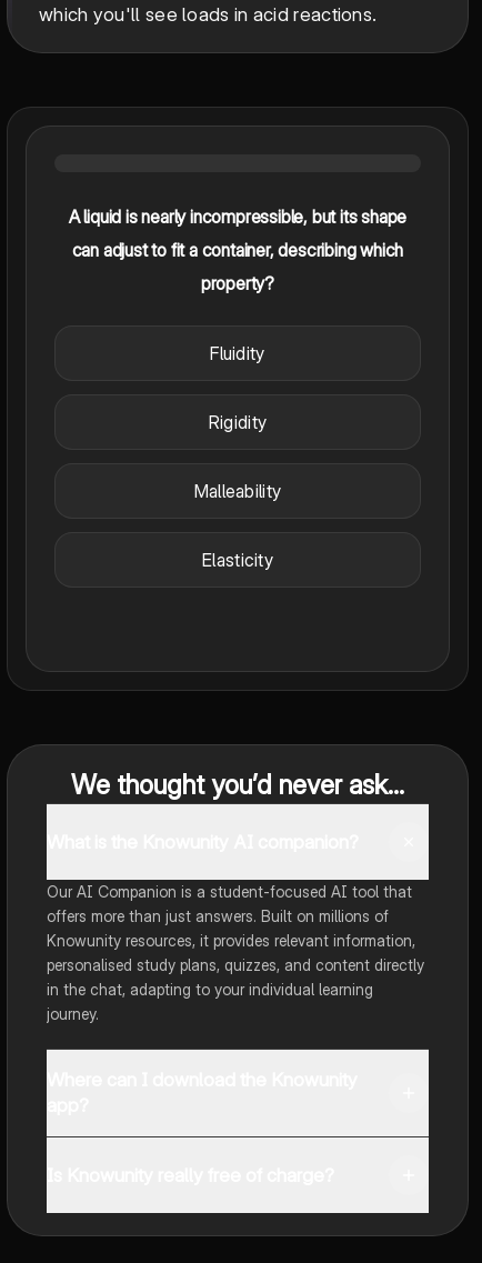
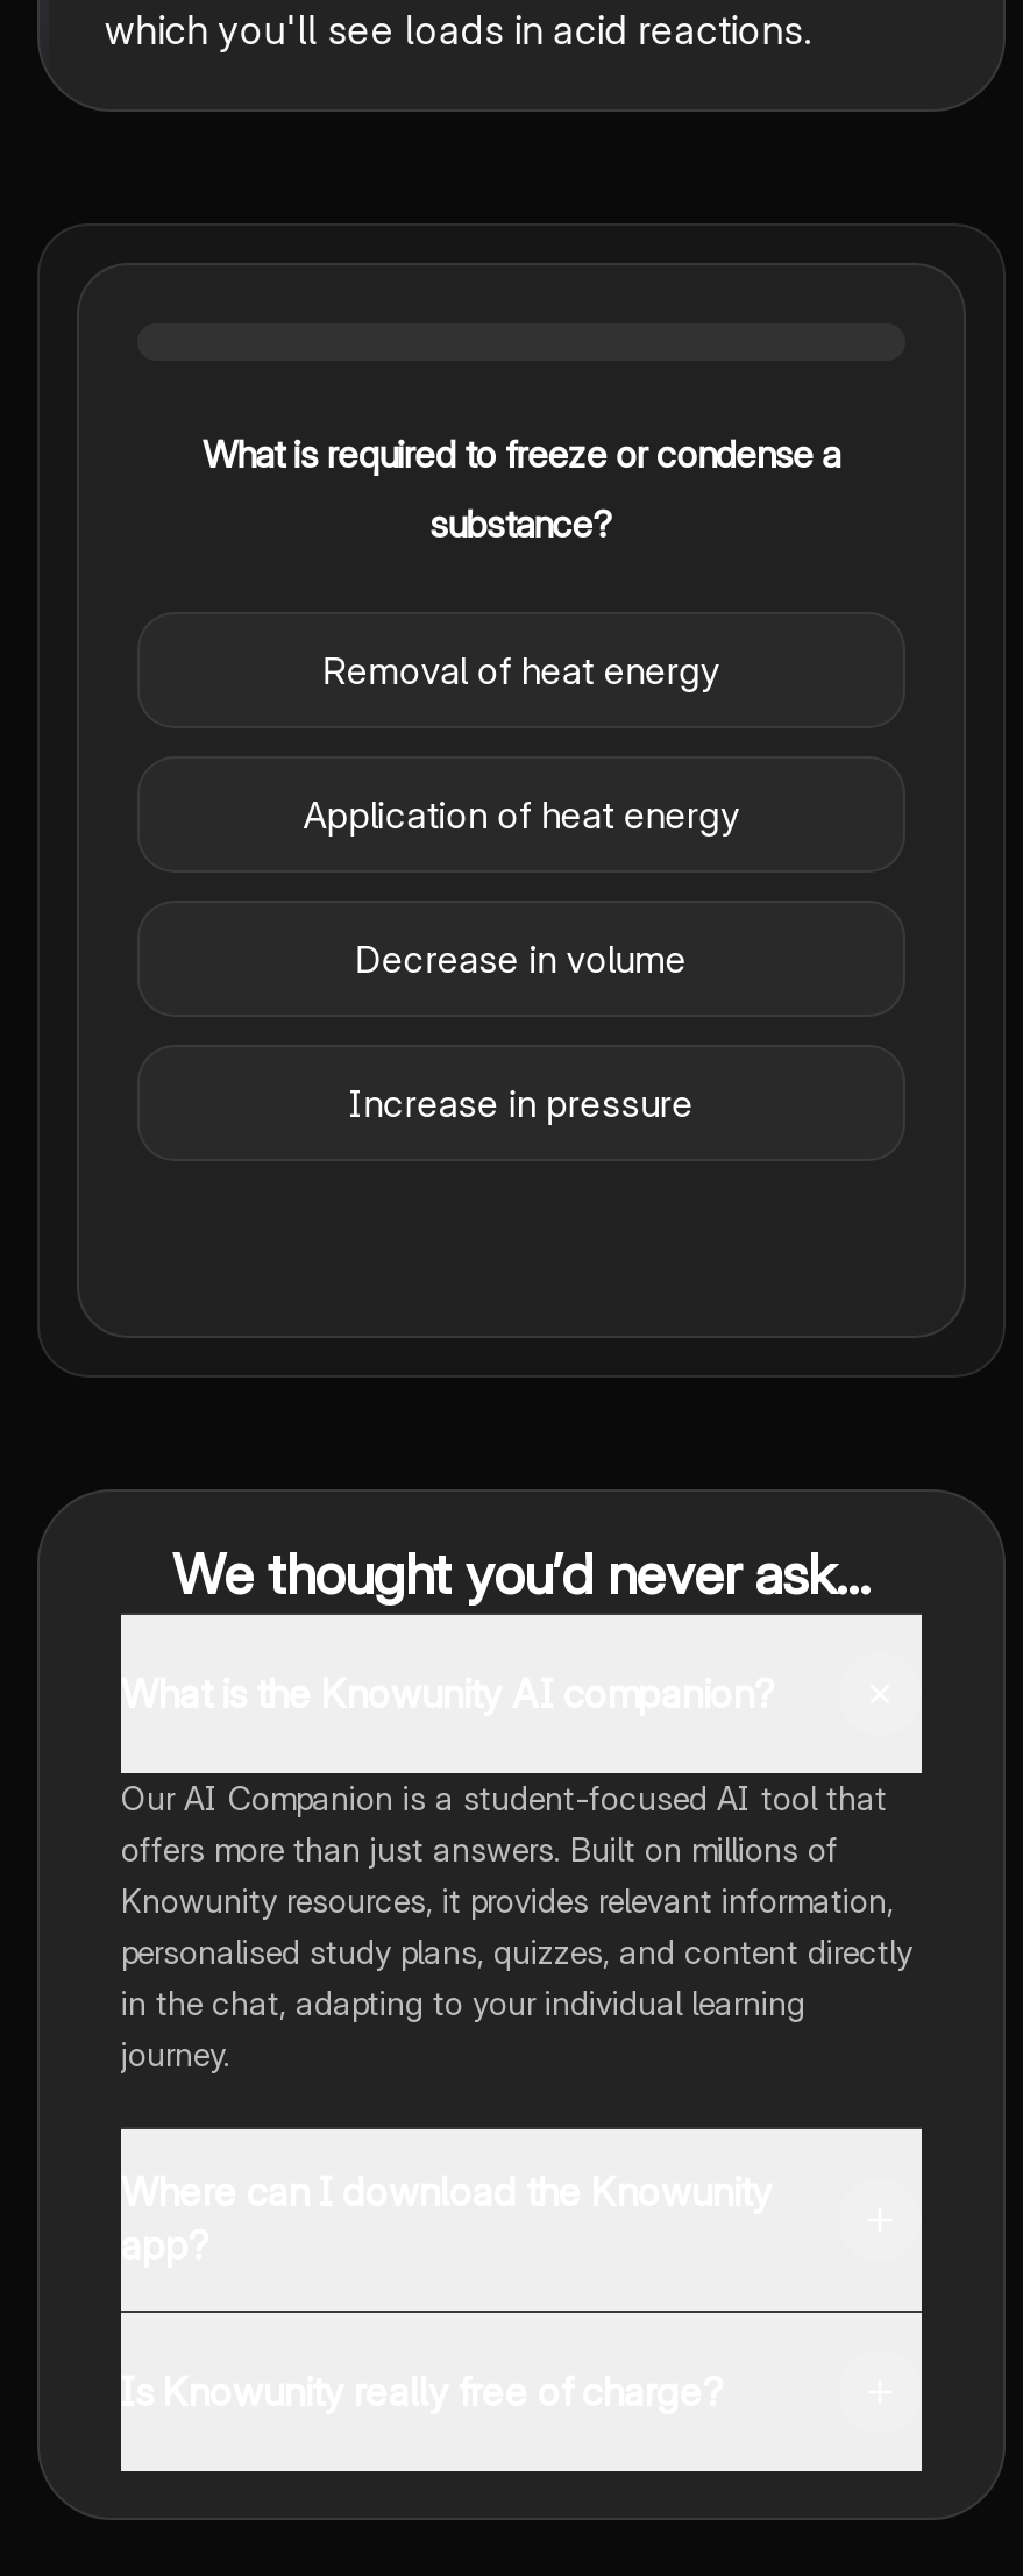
- A liquid is nearly incompressible, but its shape
- can adjust to fit a container, describing which
- property?
- Fluidity
- Rigidity
- Malleability
- Elasticity
+ What is required to freeze or condense a
+ substance?
+ Removal of heat energy
+ Application of heat energy
+ Decrease in volume
+ Increase in pressure
